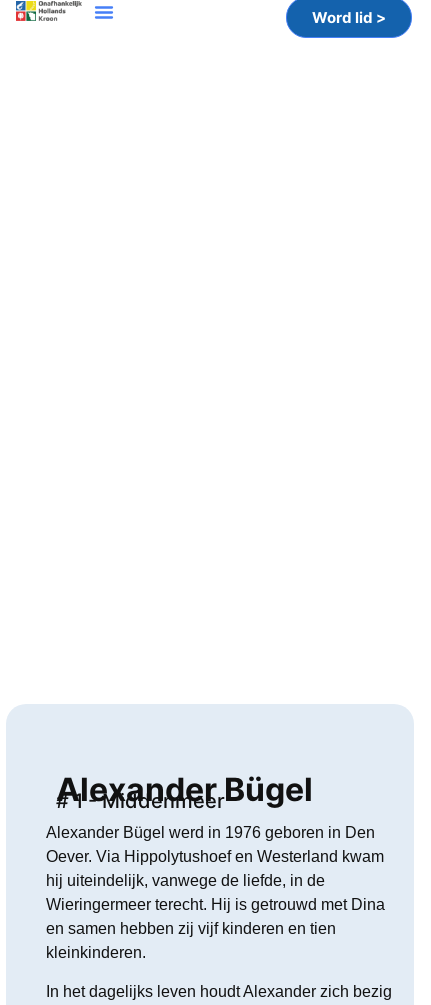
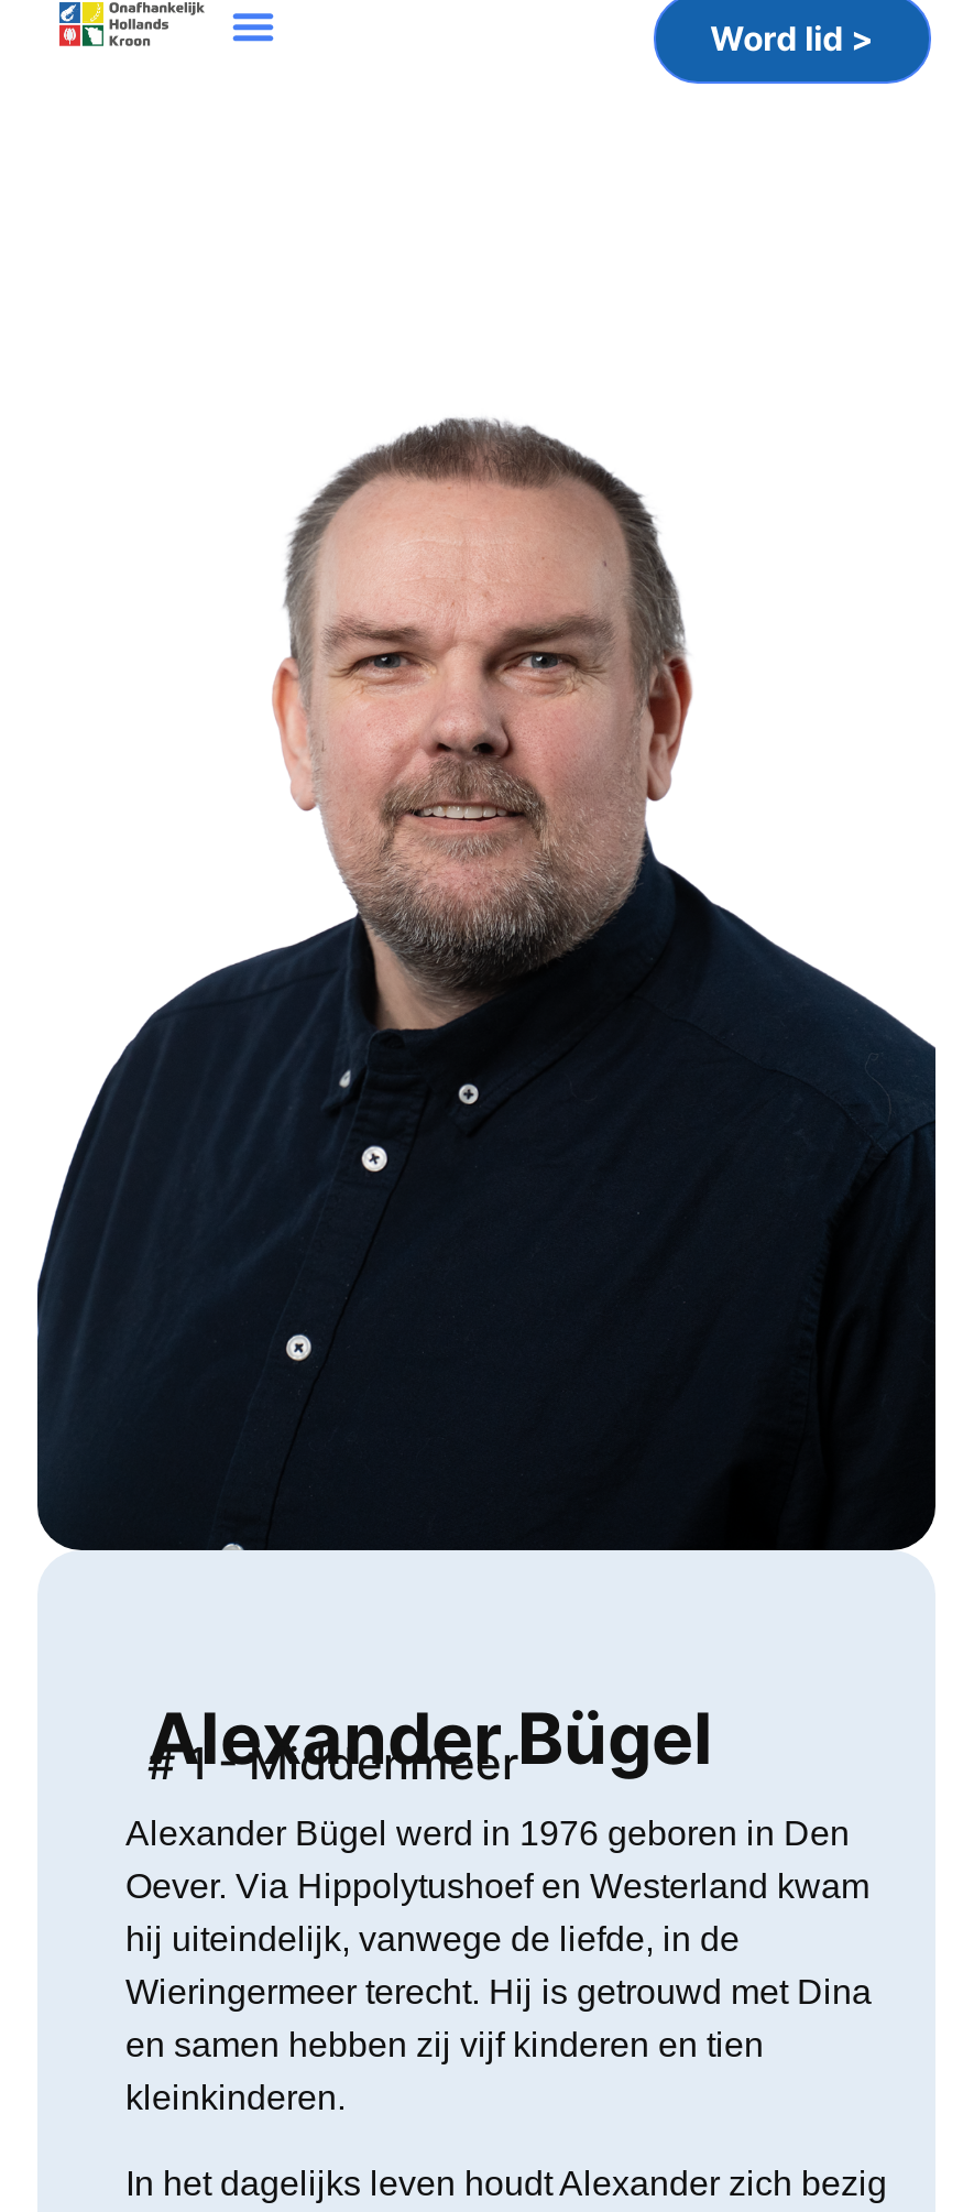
+ [image]
